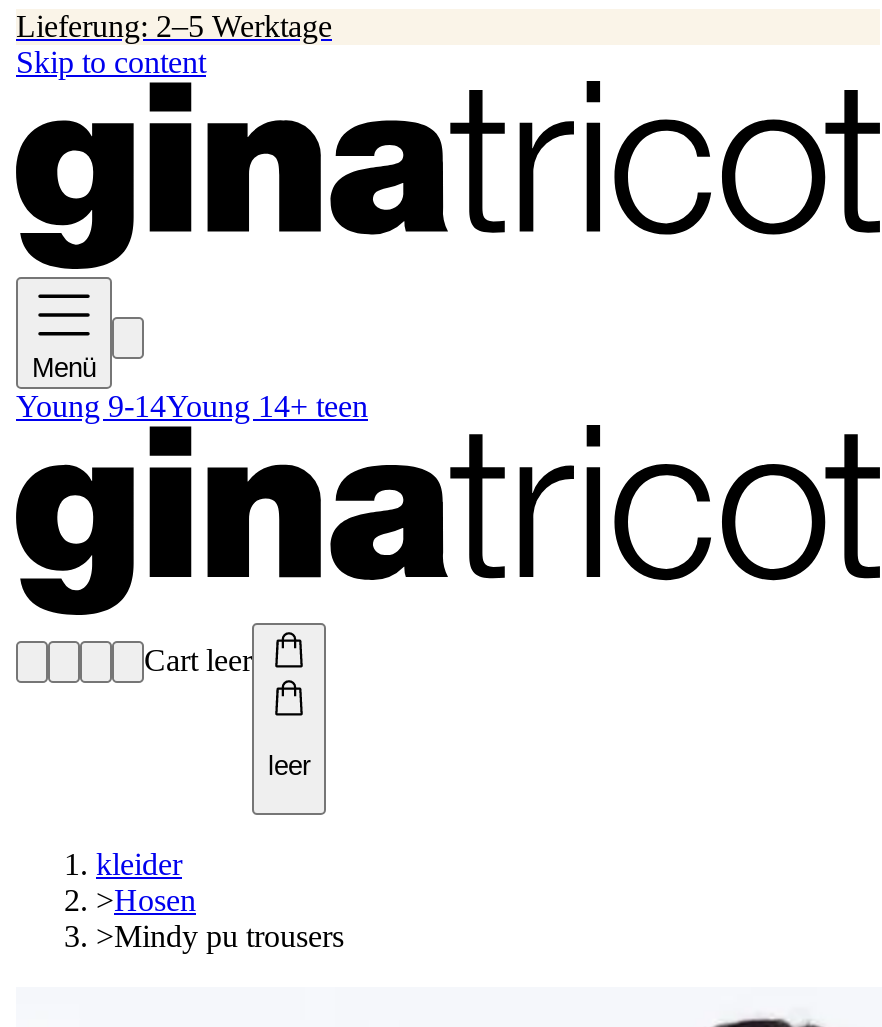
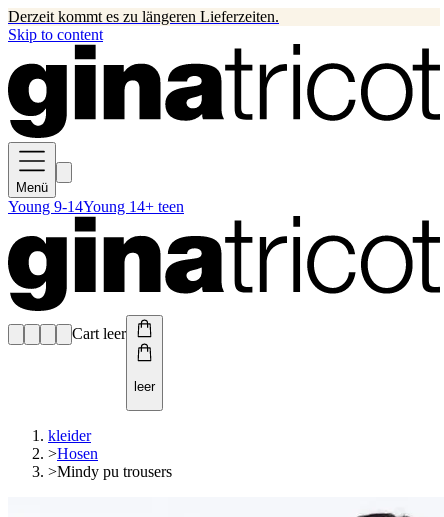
- Lieferung: 2–5 Werktage
+ Derzeit kommt es zu längeren Lieferzeiten.
